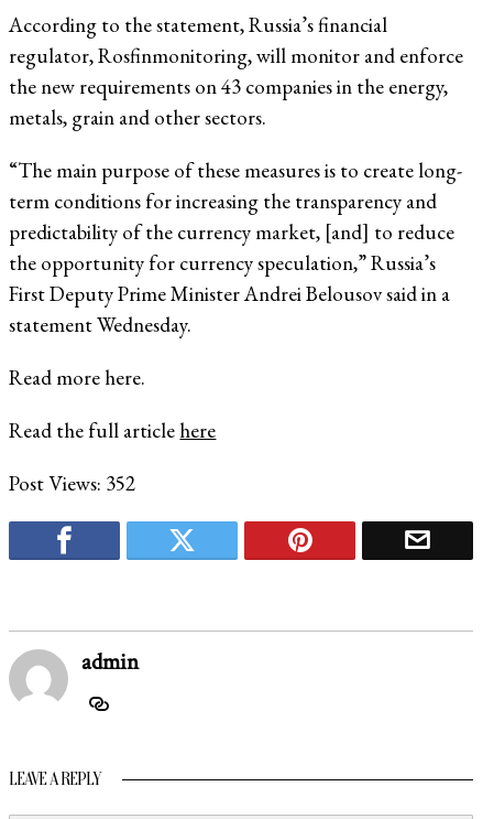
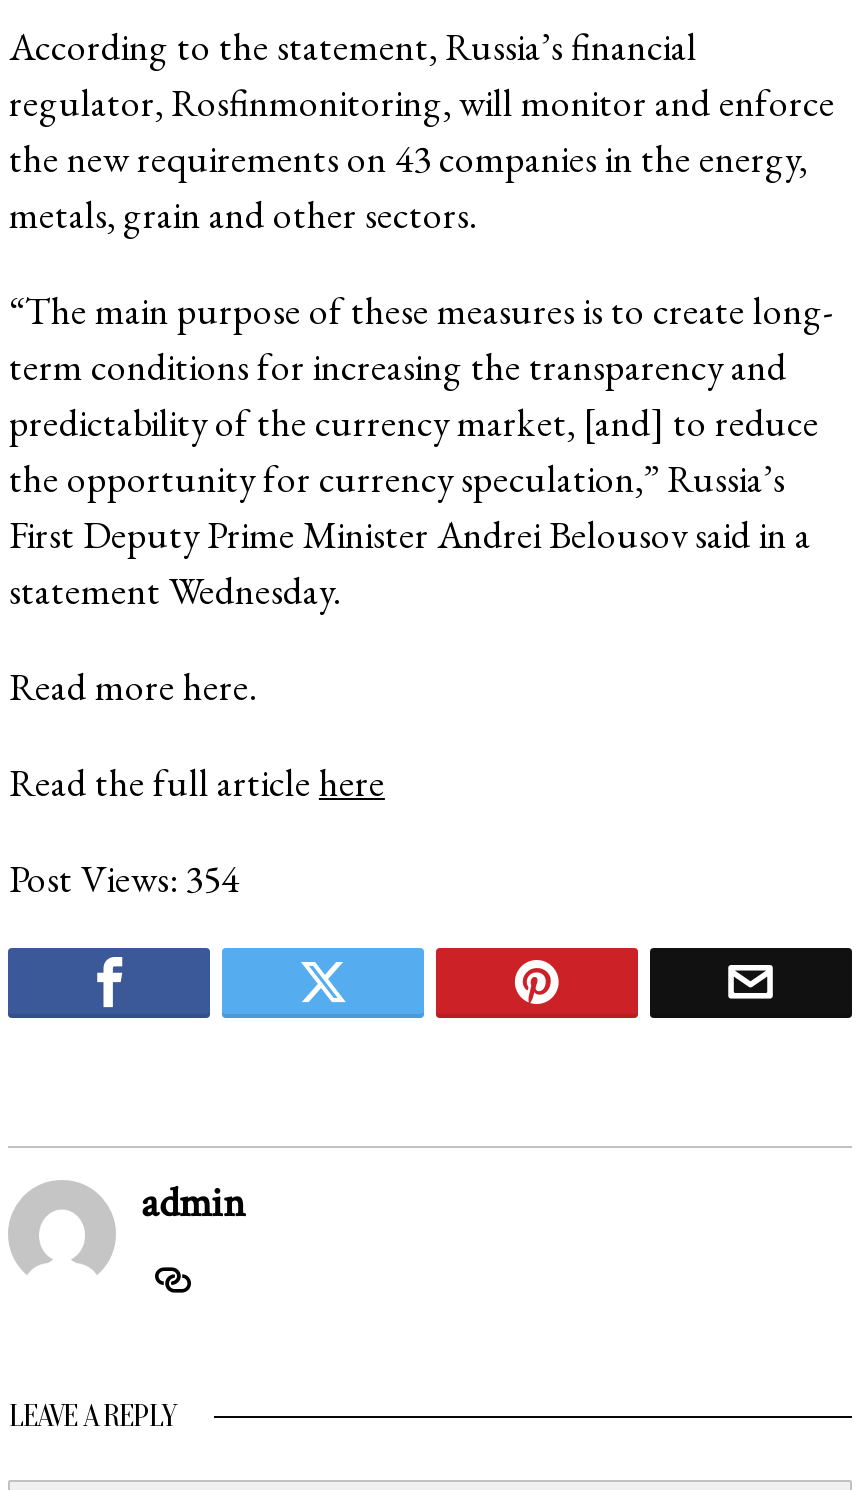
- Post Views: 352
+ Post Views: 354
